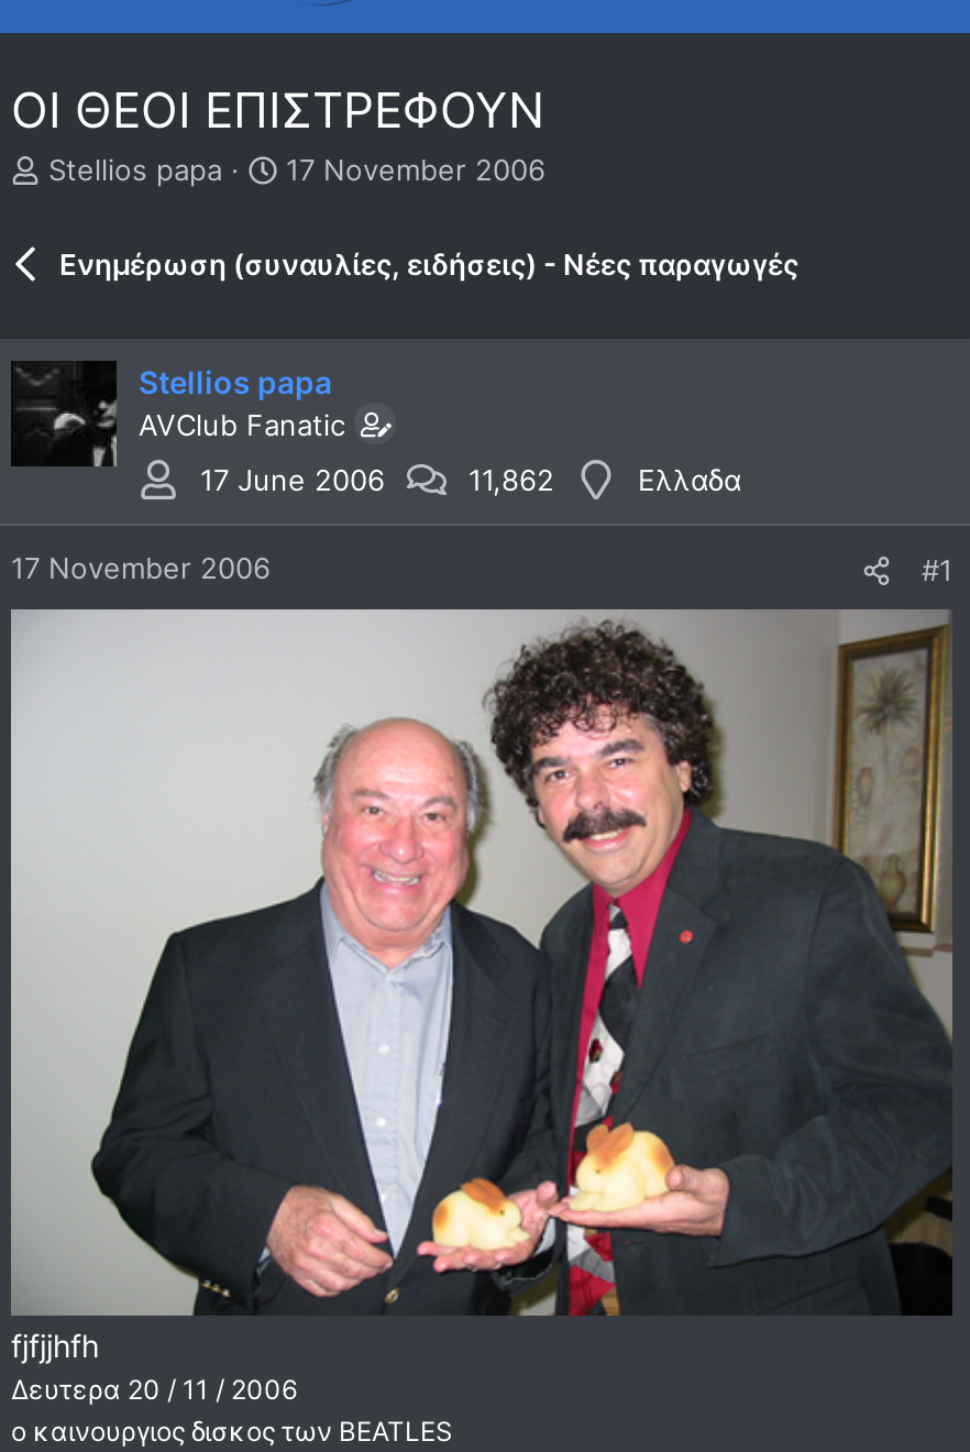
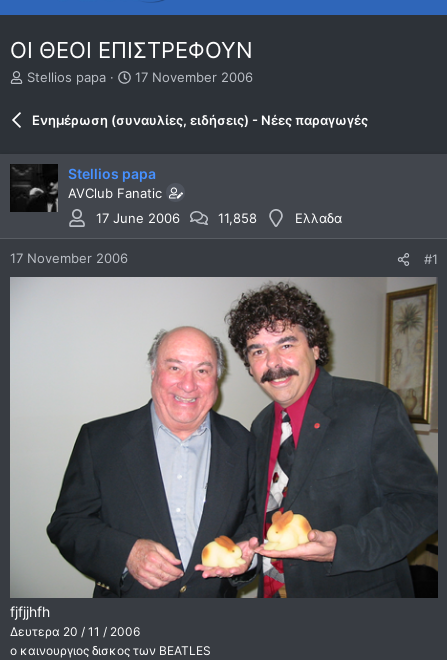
- 11,862
+ 11,858
